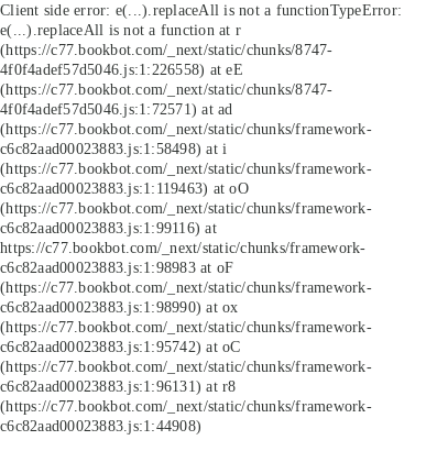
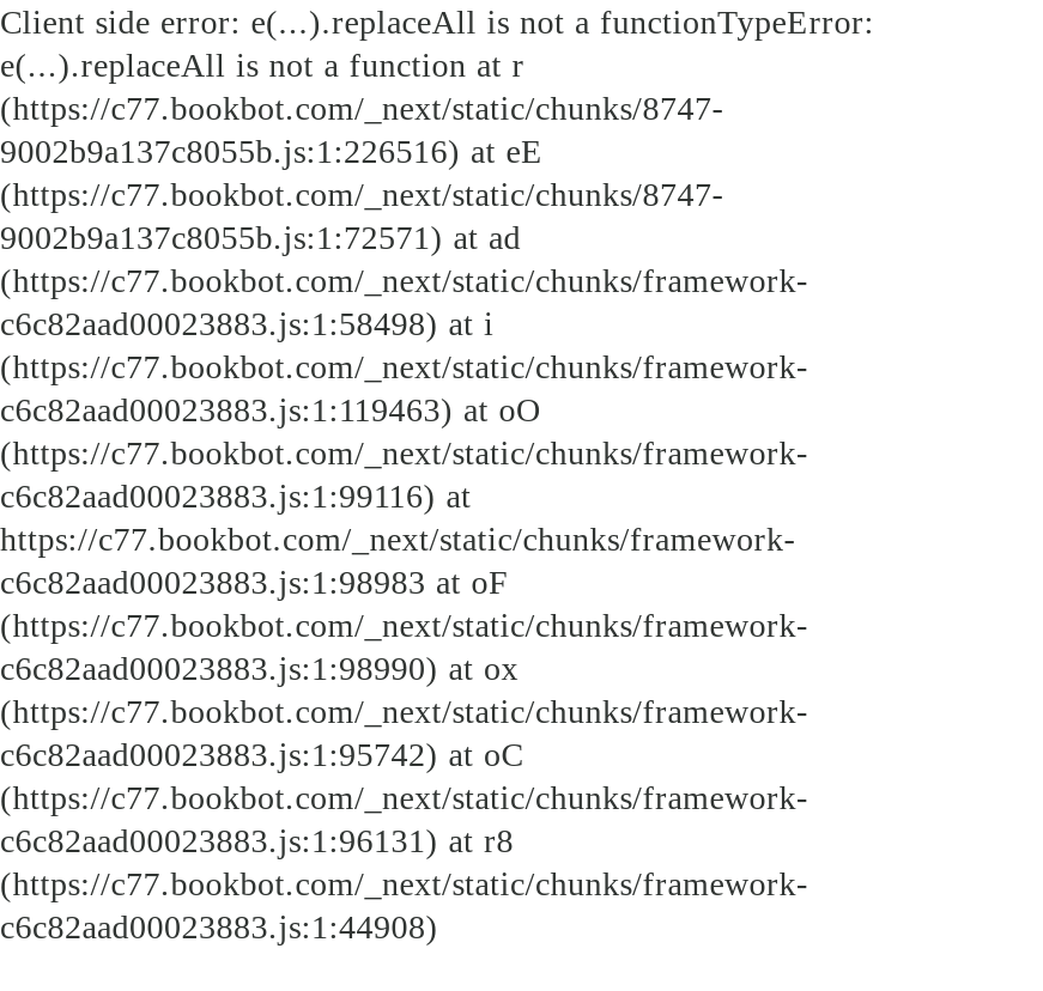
- 4f0f4adef57d5046.js:1:226558) at eE
+ 9002b9a137c8055b.js:1:226516) at eE

- 4f0f4adef57d5046.js:1:72571) at ad
+ 9002b9a137c8055b.js:1:72571) at ad
